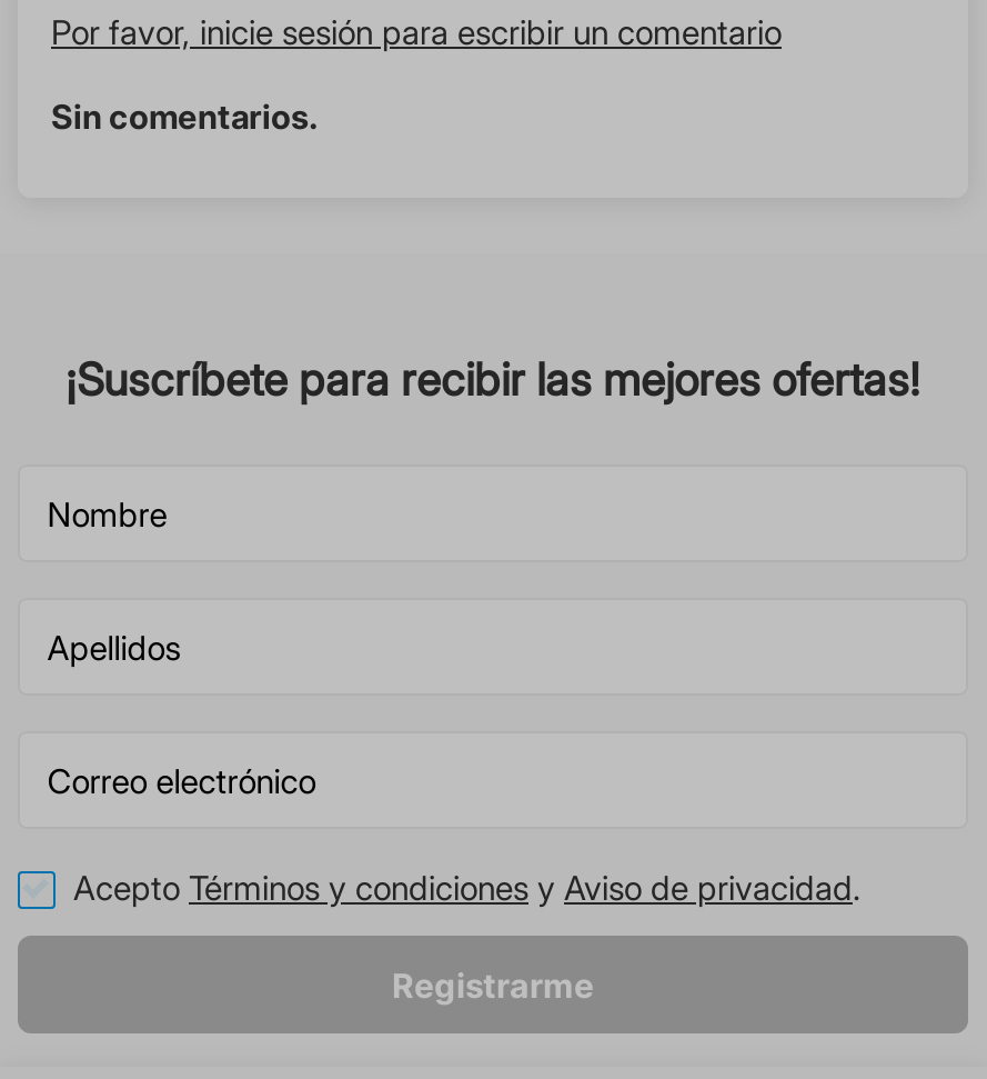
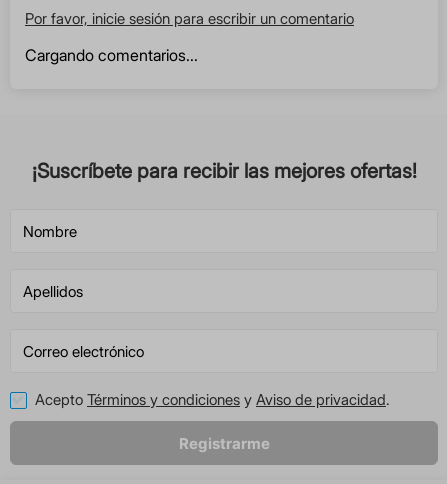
- Sin comentarios.
+ Cargando comentarios...
